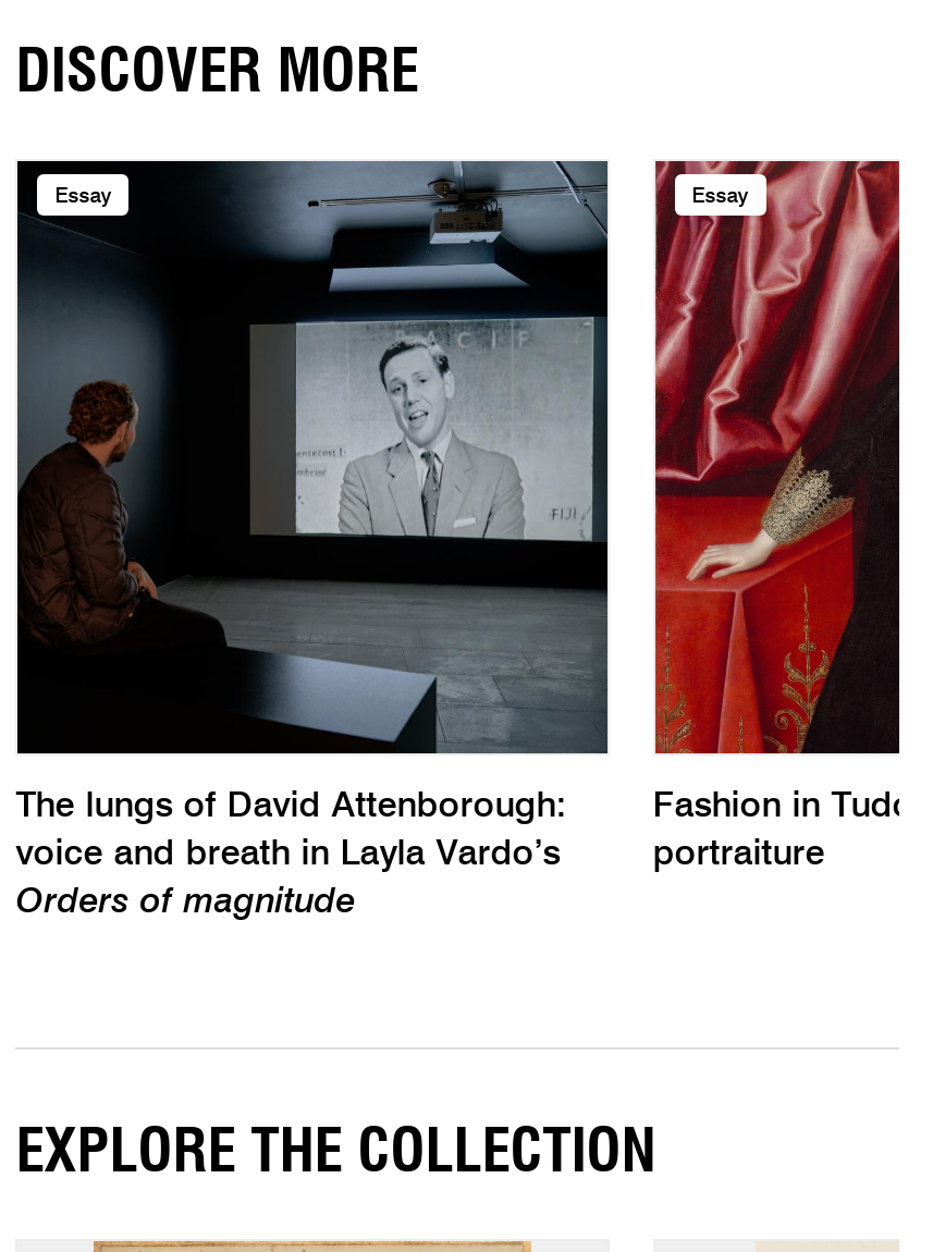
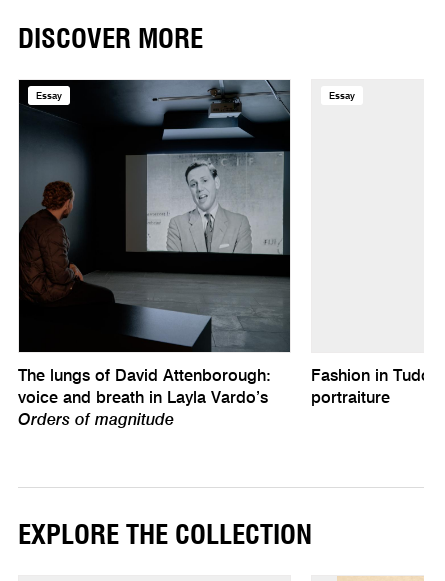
- [image]
